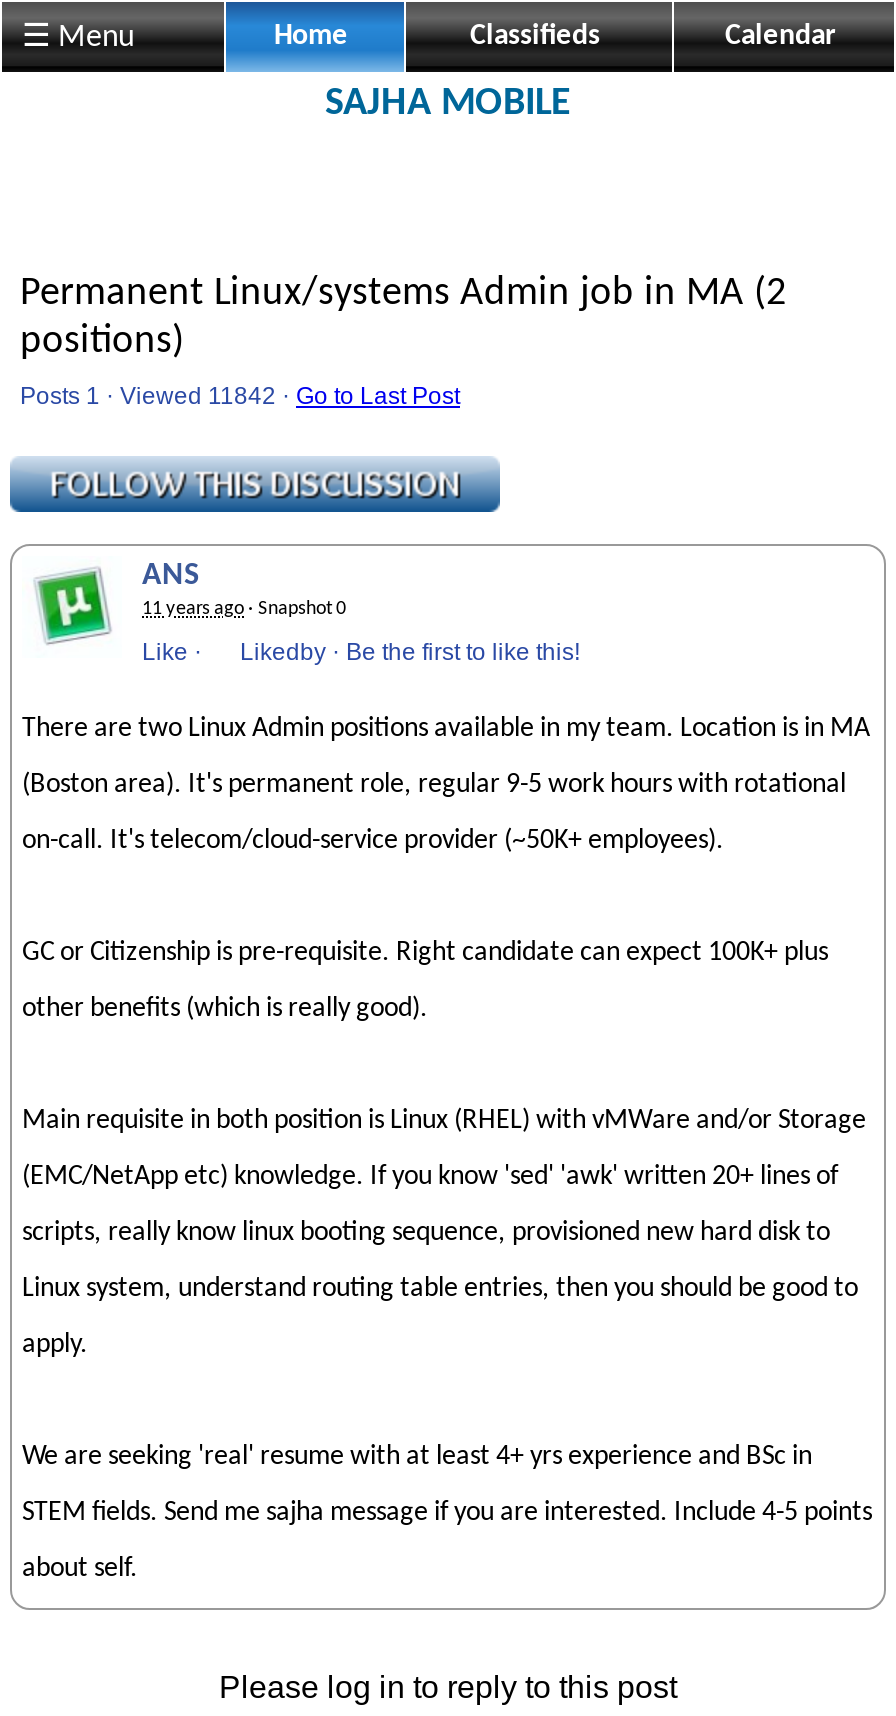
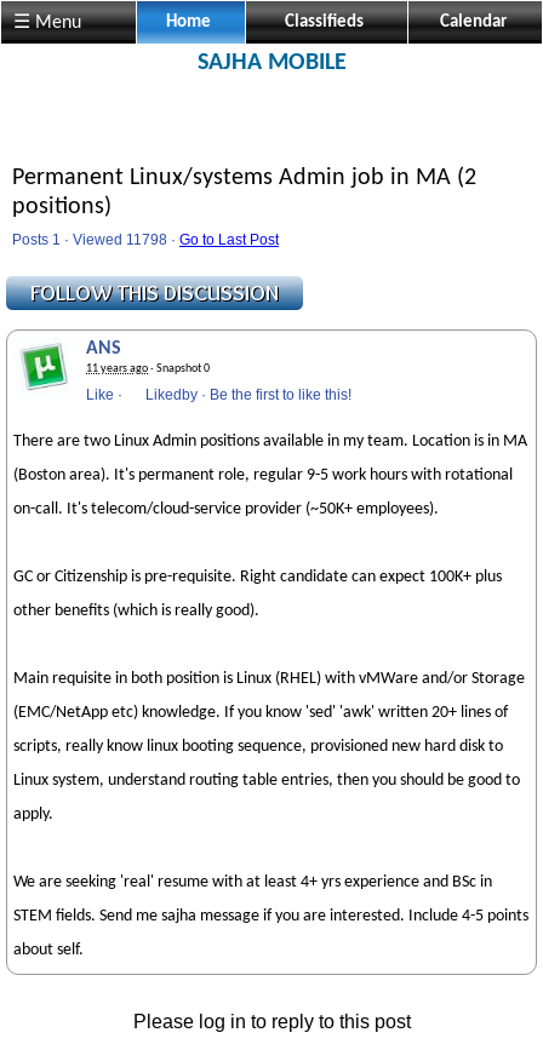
- Posts 1 · Viewed 11842 · Go to Last Post
+ Posts 1 · Viewed 11798 · Go to Last Post
